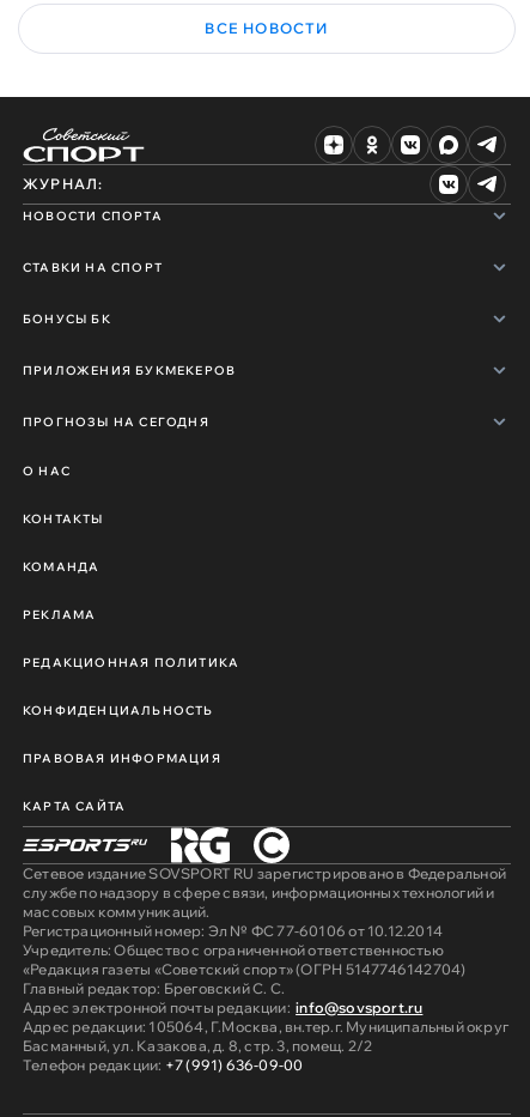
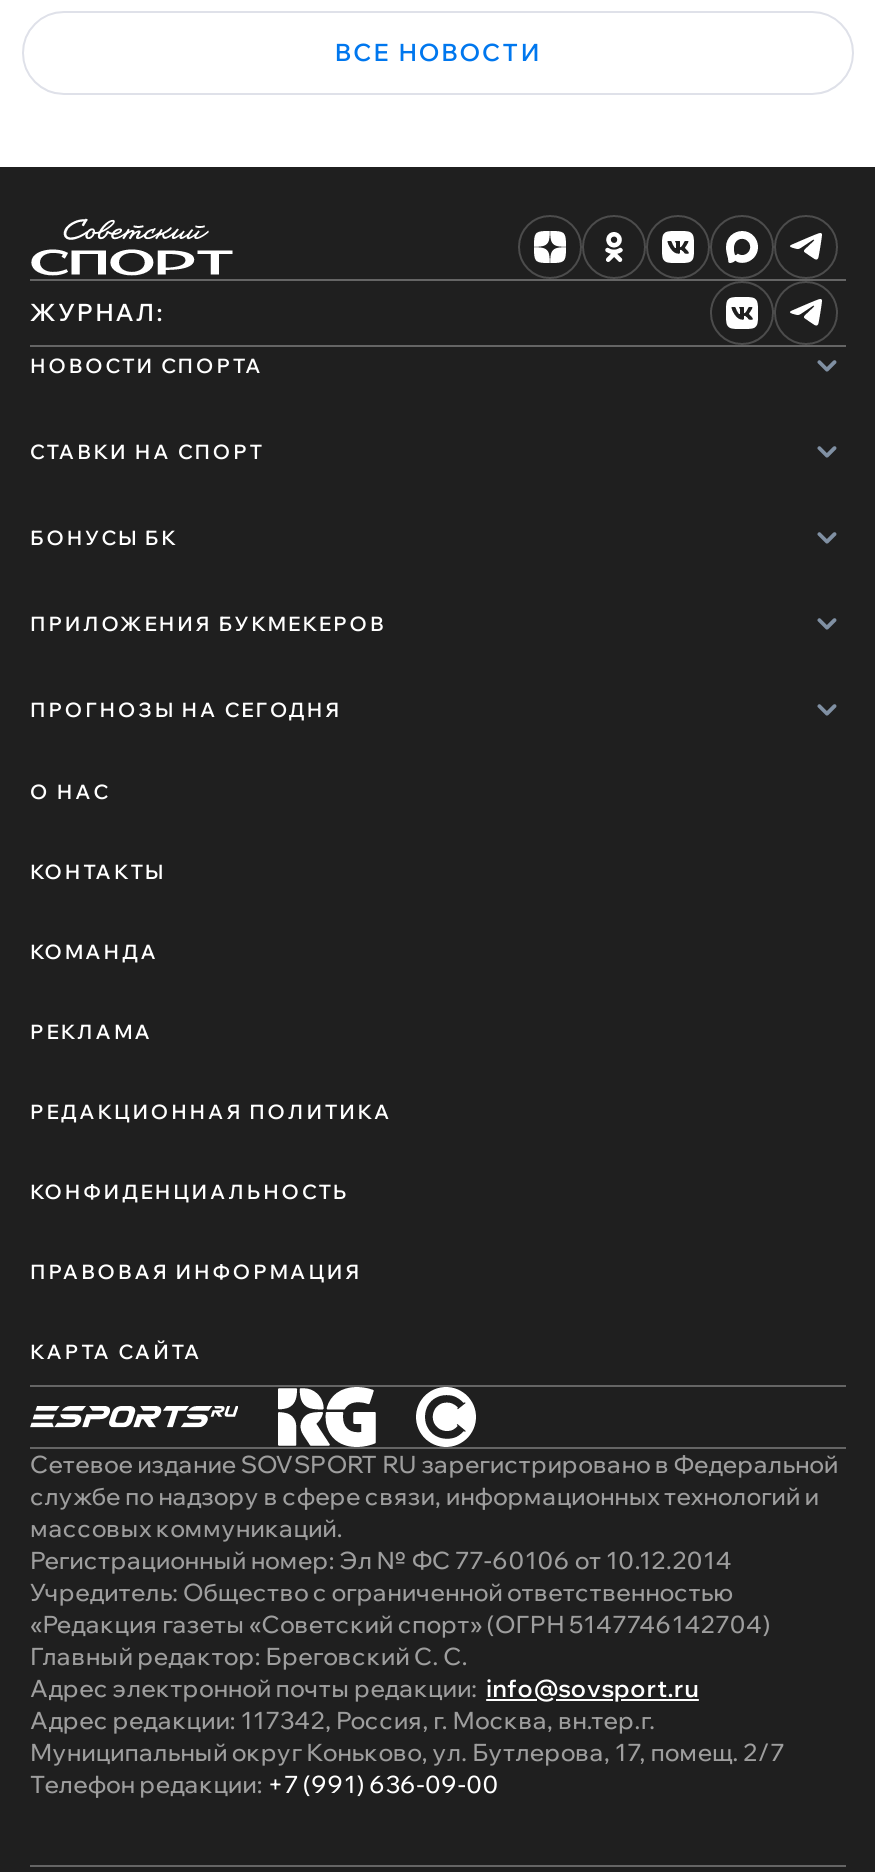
- Адрес редакции: 105064, Г.Москва, вн.тер.г. Муниципальный округ
- Басманный, ул. Казакова, д. 8, стр. 3, помещ. 2/2
+ Адрес редакции: 117342, Россия, г. Москва, вн.тер.г.
+ Муниципальный округ Коньково, ул. Бутлерова, 17, помещ. 2/7
